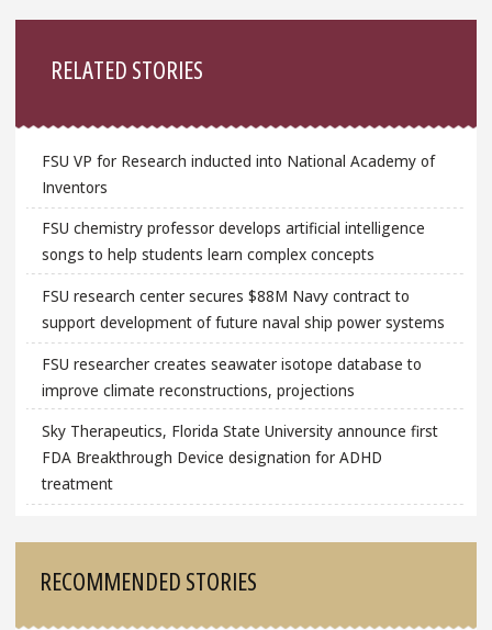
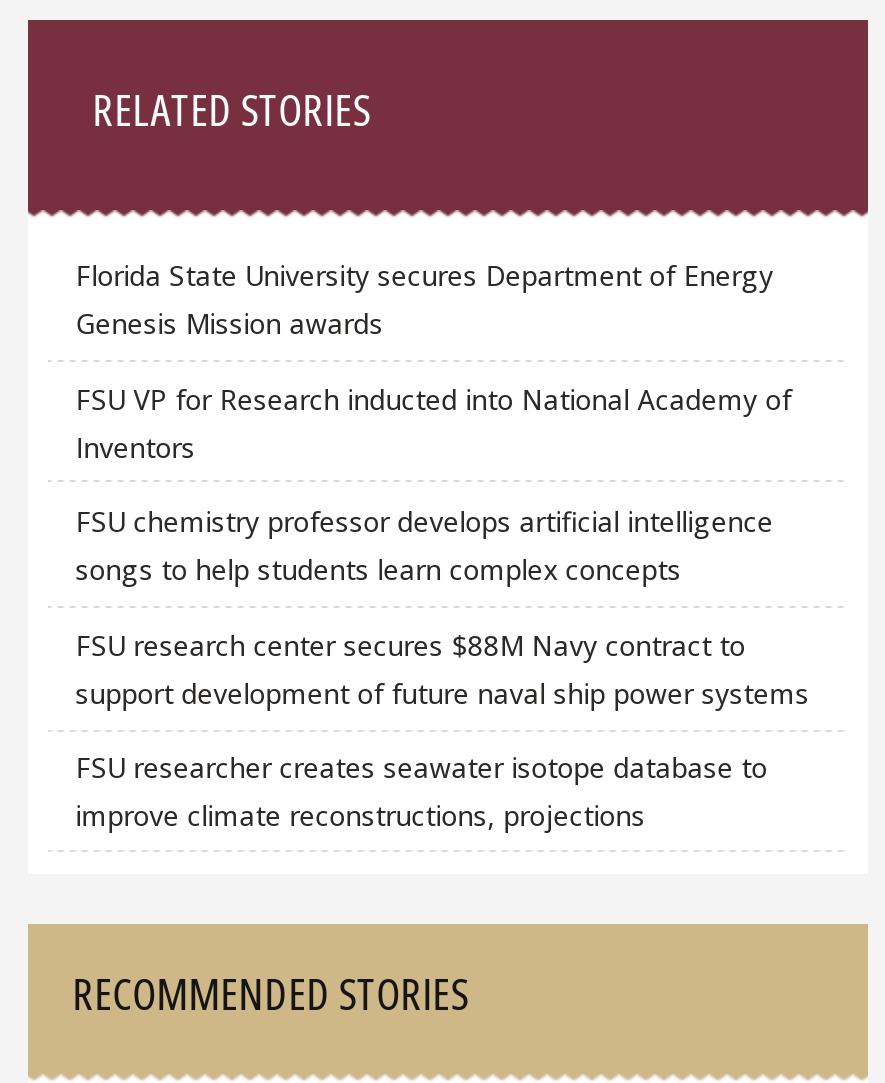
+ Florida State University secures Department of Energy
+ Genesis Mission awards

moved down: FSU VP for Research inducted into National Academy of | Inventors | FSU chemistry professor develops artificial intelligence | songs to help students learn complex concepts | FSU research center secures $88M Navy contract to | support development of future naval ship power systems | FSU researcher creates seawater isotope database to | improve climate reconstructions, projections

- Sky Therapeutics, Florida State University announce first
- FDA Breakthrough Device designation for ADHD
- treatment
